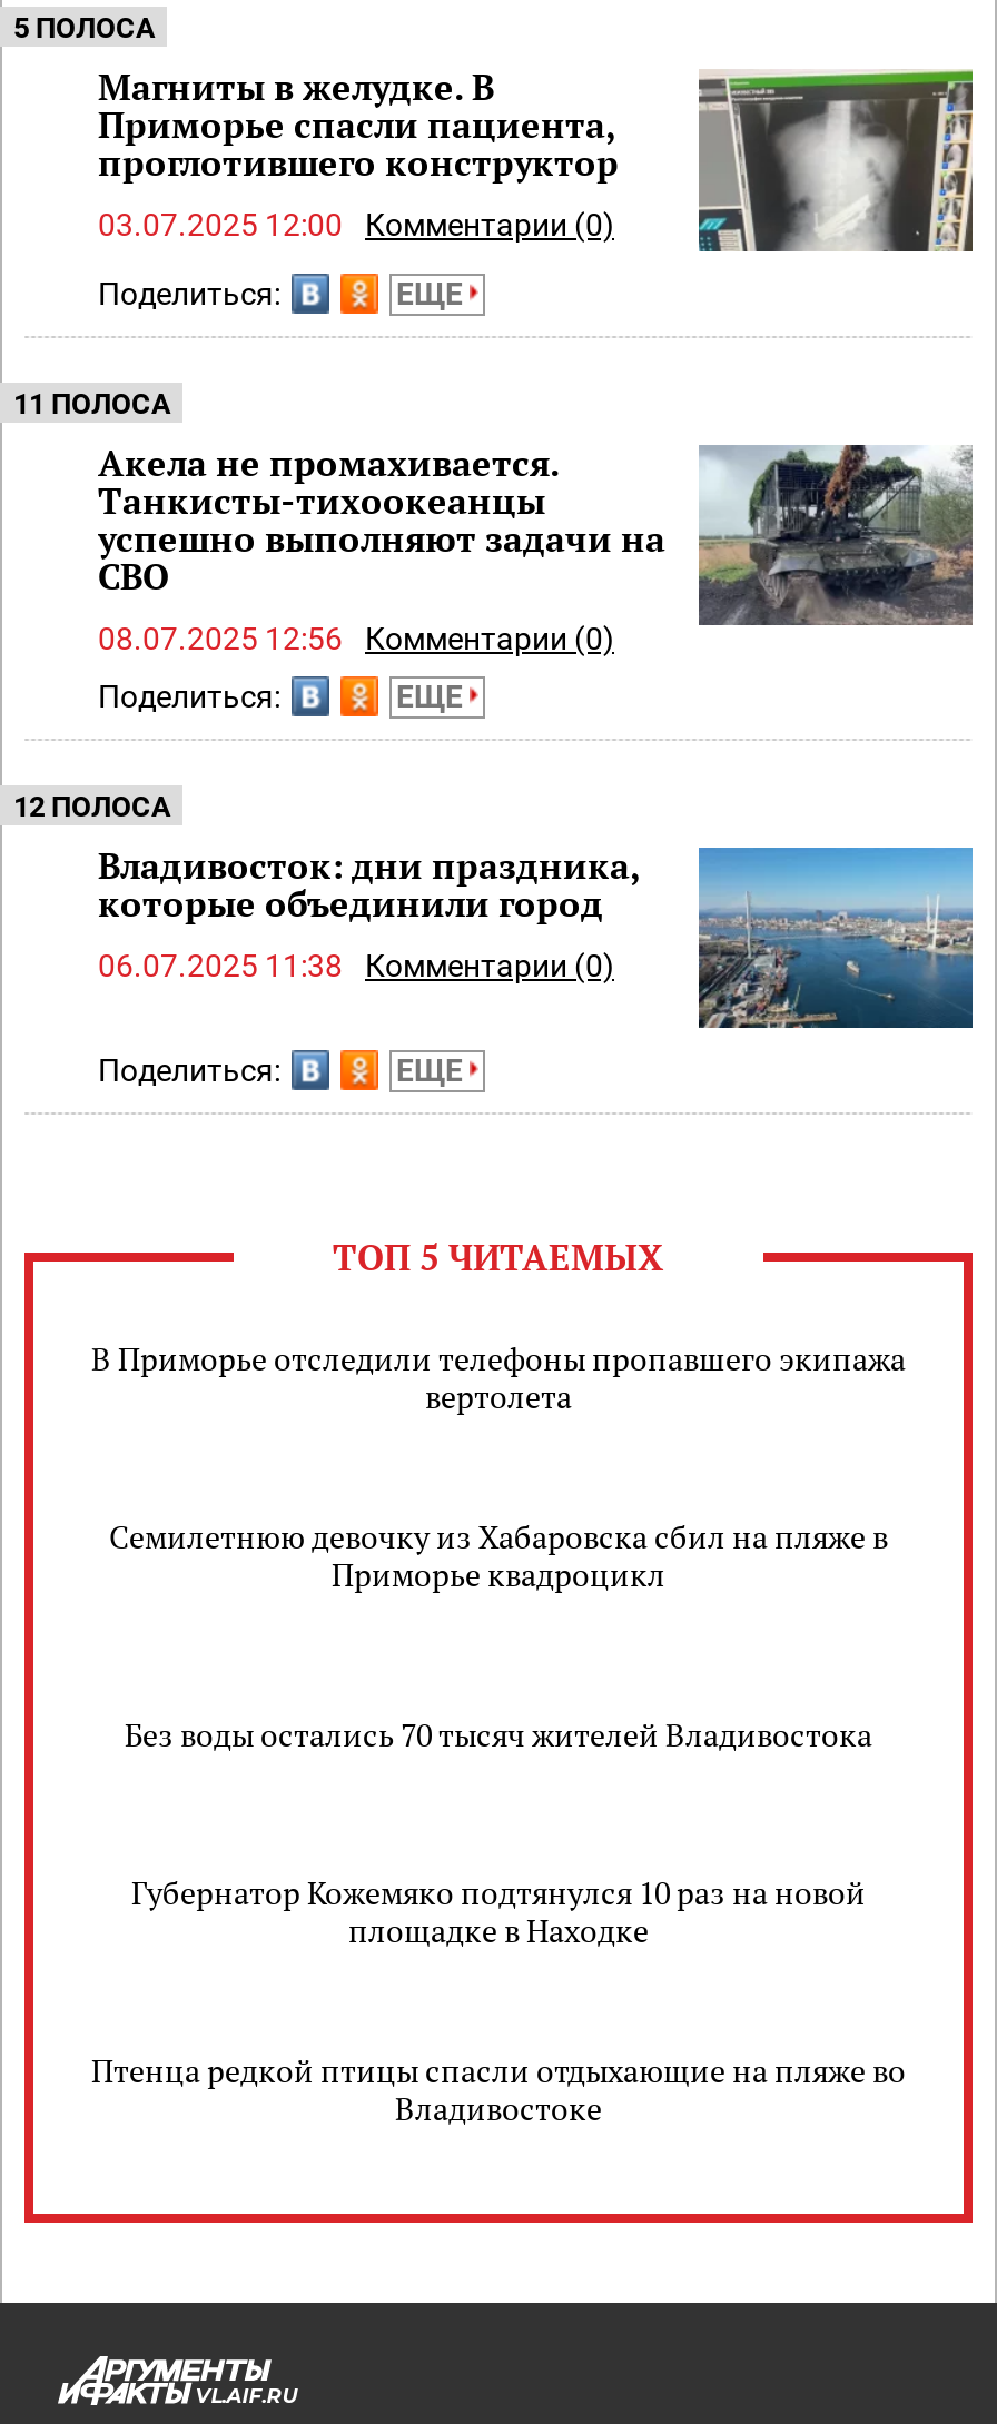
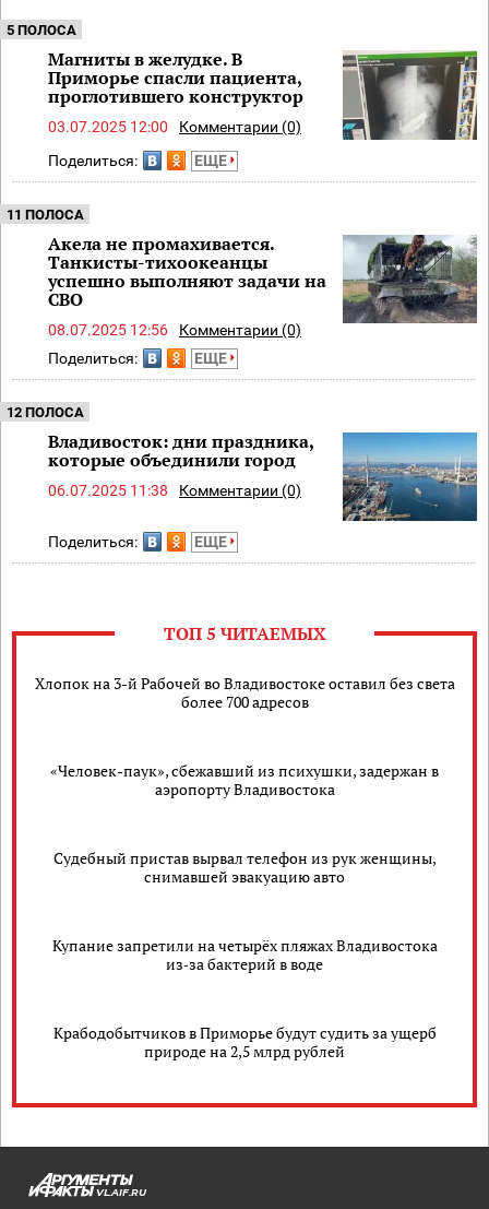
- В Приморье отследили телефоны пропавшего экипажа
- вертолета
+ Хлопок на 3-й Рабочей во Владивостоке оставил без света
+ более 700 адресов

- Семилетнюю девочку из Хабаровска сбил на пляже в
- Приморье квадроцикл
+ «Человек-паук», сбежавший из психушки, задержан в
+ аэропорту Владивостока

- Без воды остались 70 тысяч жителей Владивостока
+ Судебный пристав вырвал телефон из рук женщины,
+ снимавшей эвакуацию авто

- Губернатор Кожемяко подтянулся 10 раз на новой
- площадке в Находке
+ Купание запретили на четырёх пляжах Владивостока
+ из‑за бактерий в воде

- Птенца редкой птицы спасли отдыхающие на пляже во
- Владивостоке
+ Крабодобытчиков в Приморье будут судить за ущерб
+ природе на 2,5 млрд рублей
